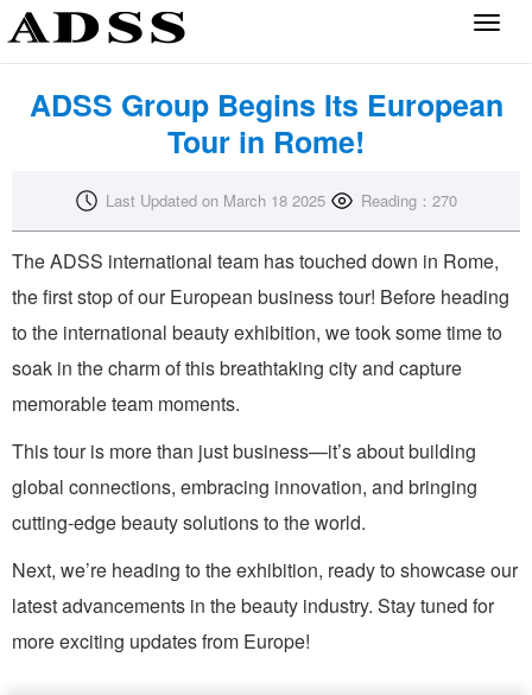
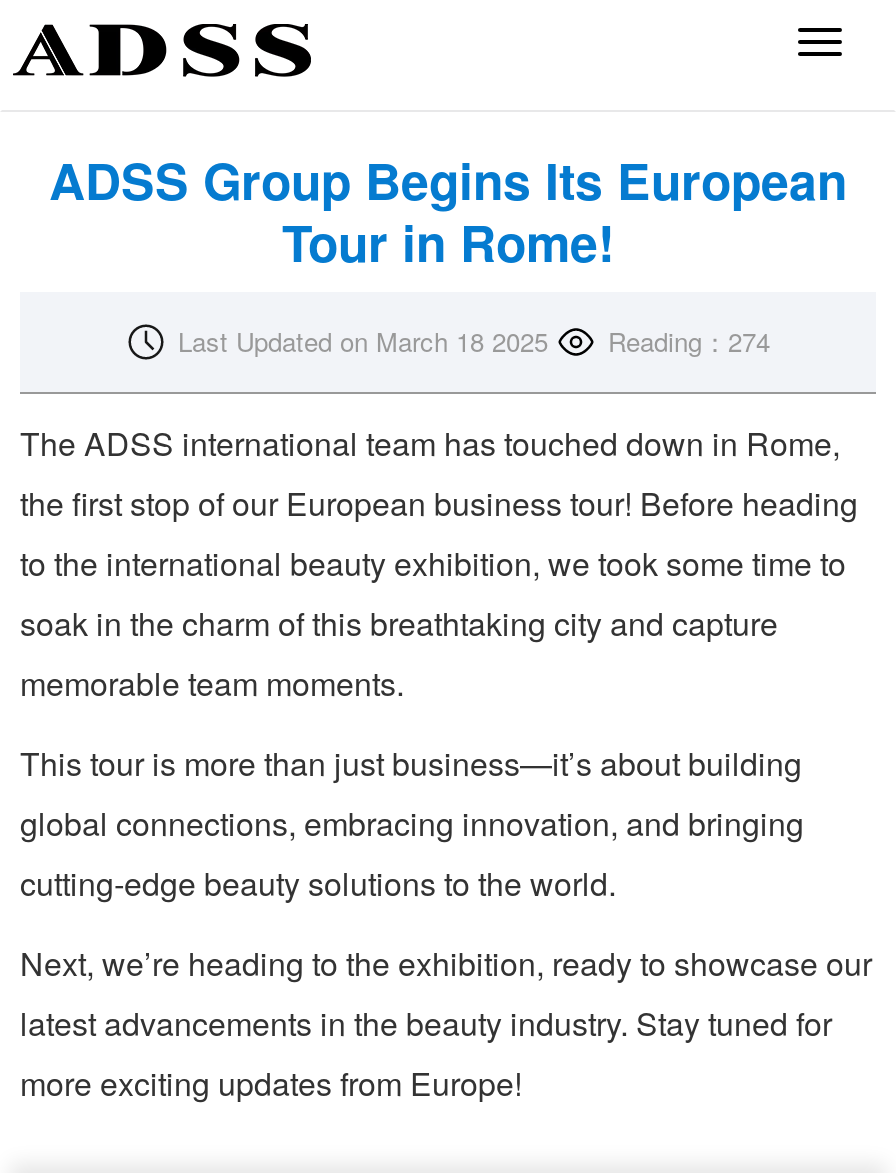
- Last Updated on March 18 2025 Reading：270
+ Last Updated on March 18 2025 Reading：274
